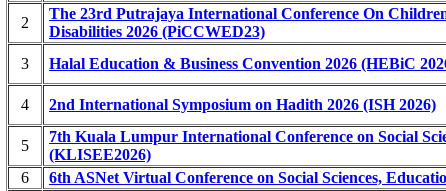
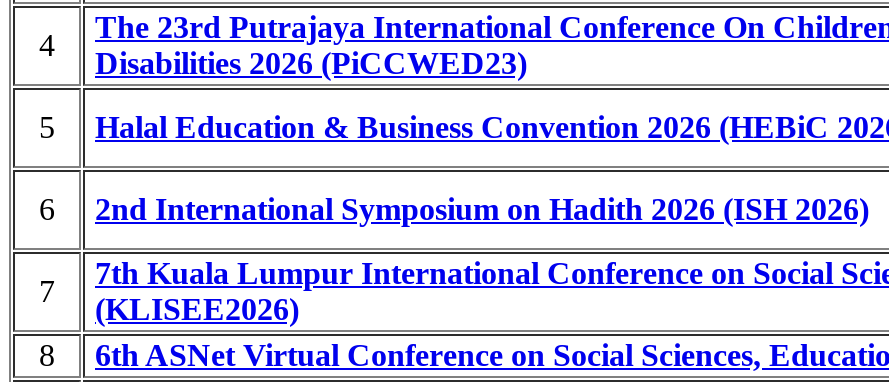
- 2
+ 4

- 3
+ 5

- 4 2nd International Symposium on Hadith 2026 (ISH 2026)
+ 6 2nd International Symposium on Hadith 2026 (ISH 2026)

- 5
+ 7

- 6
+ 8
